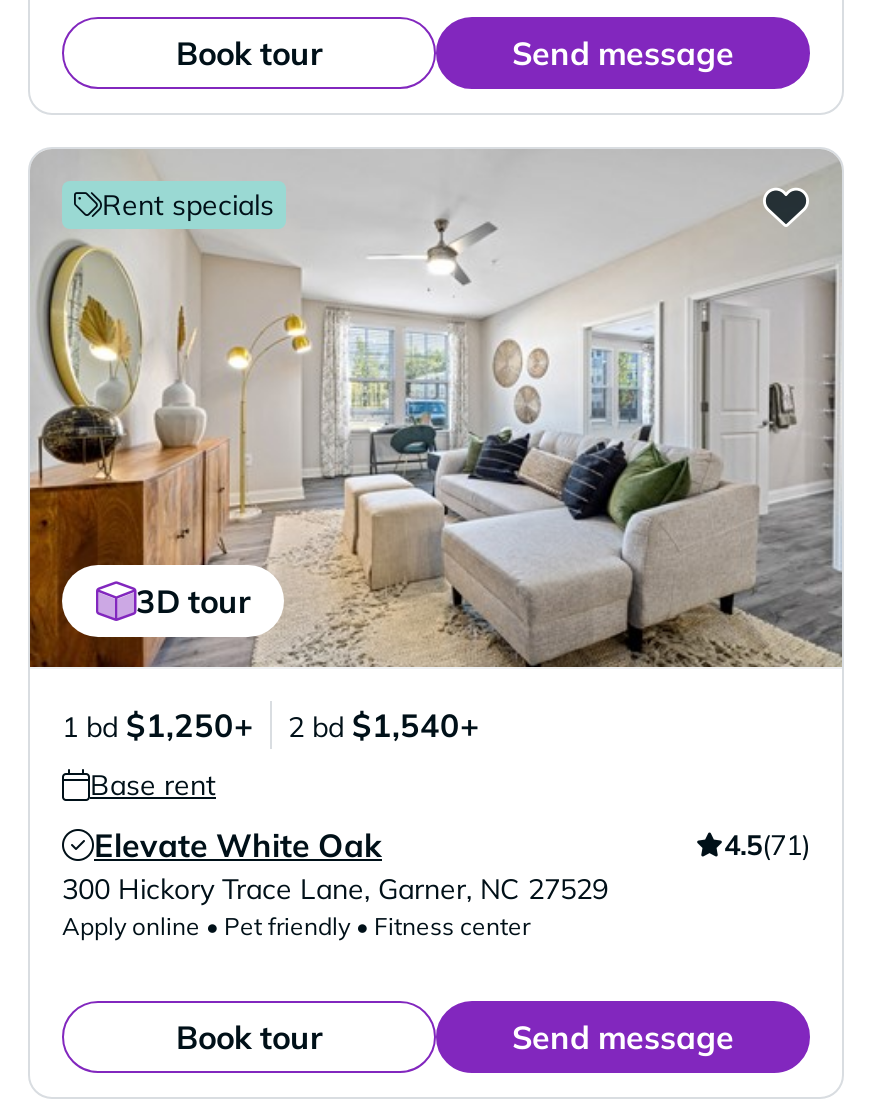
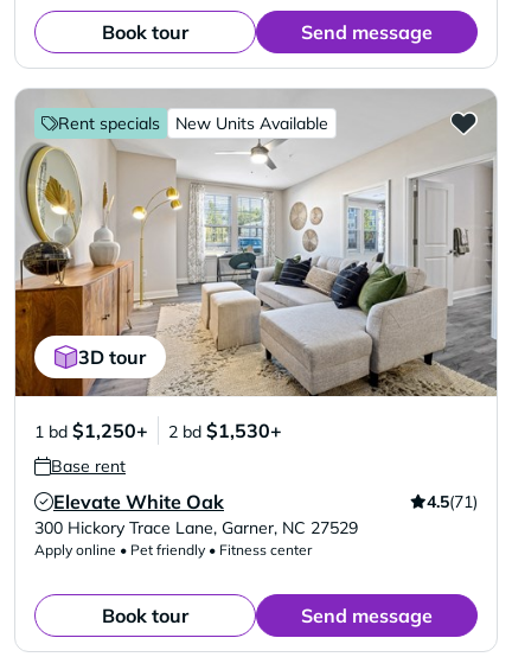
+ New Units Available

- 1 bd $1,250+ 2 bd $1,540+
+ 1 bd $1,250+ 2 bd $1,530+
